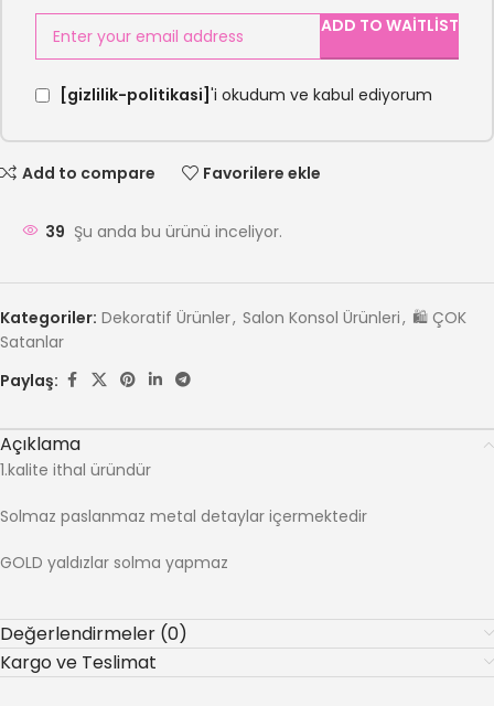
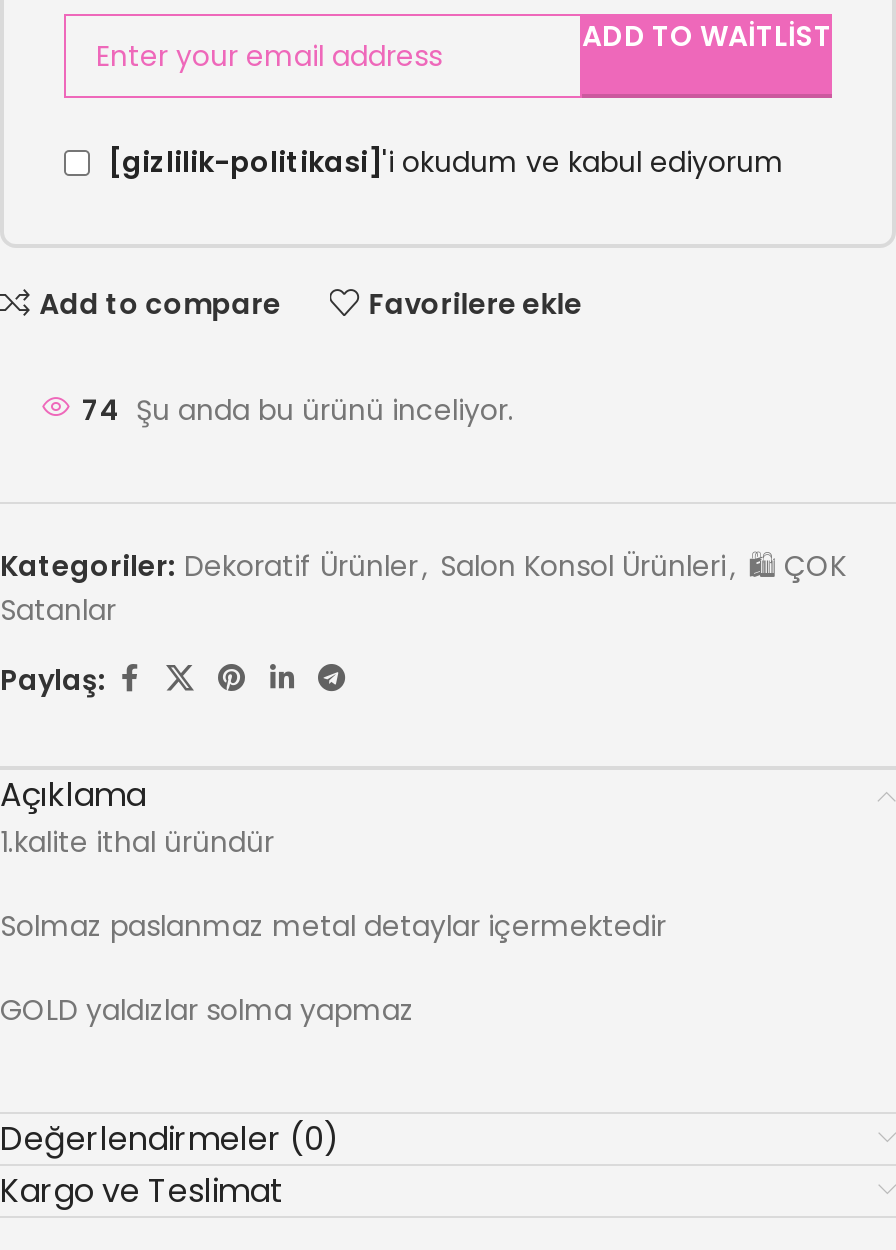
- 39 Şu anda bu ürünü inceliyor.
+ 74 Şu anda bu ürünü inceliyor.
